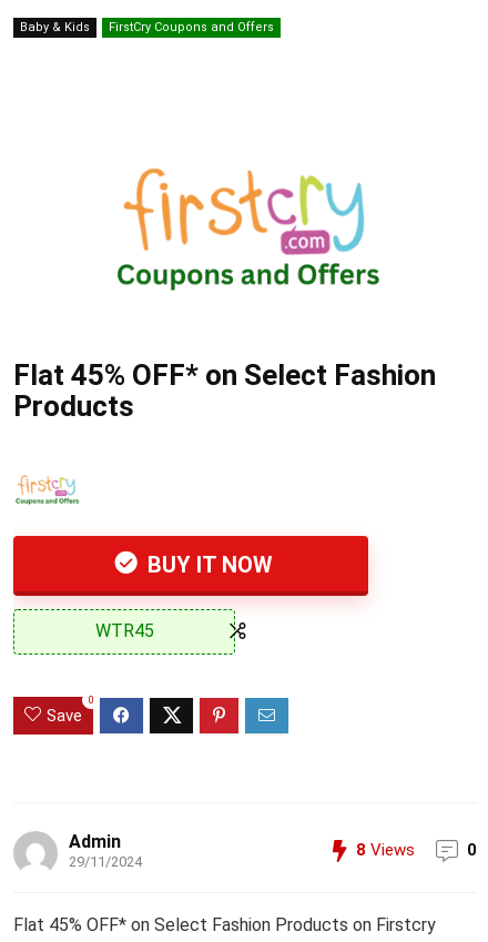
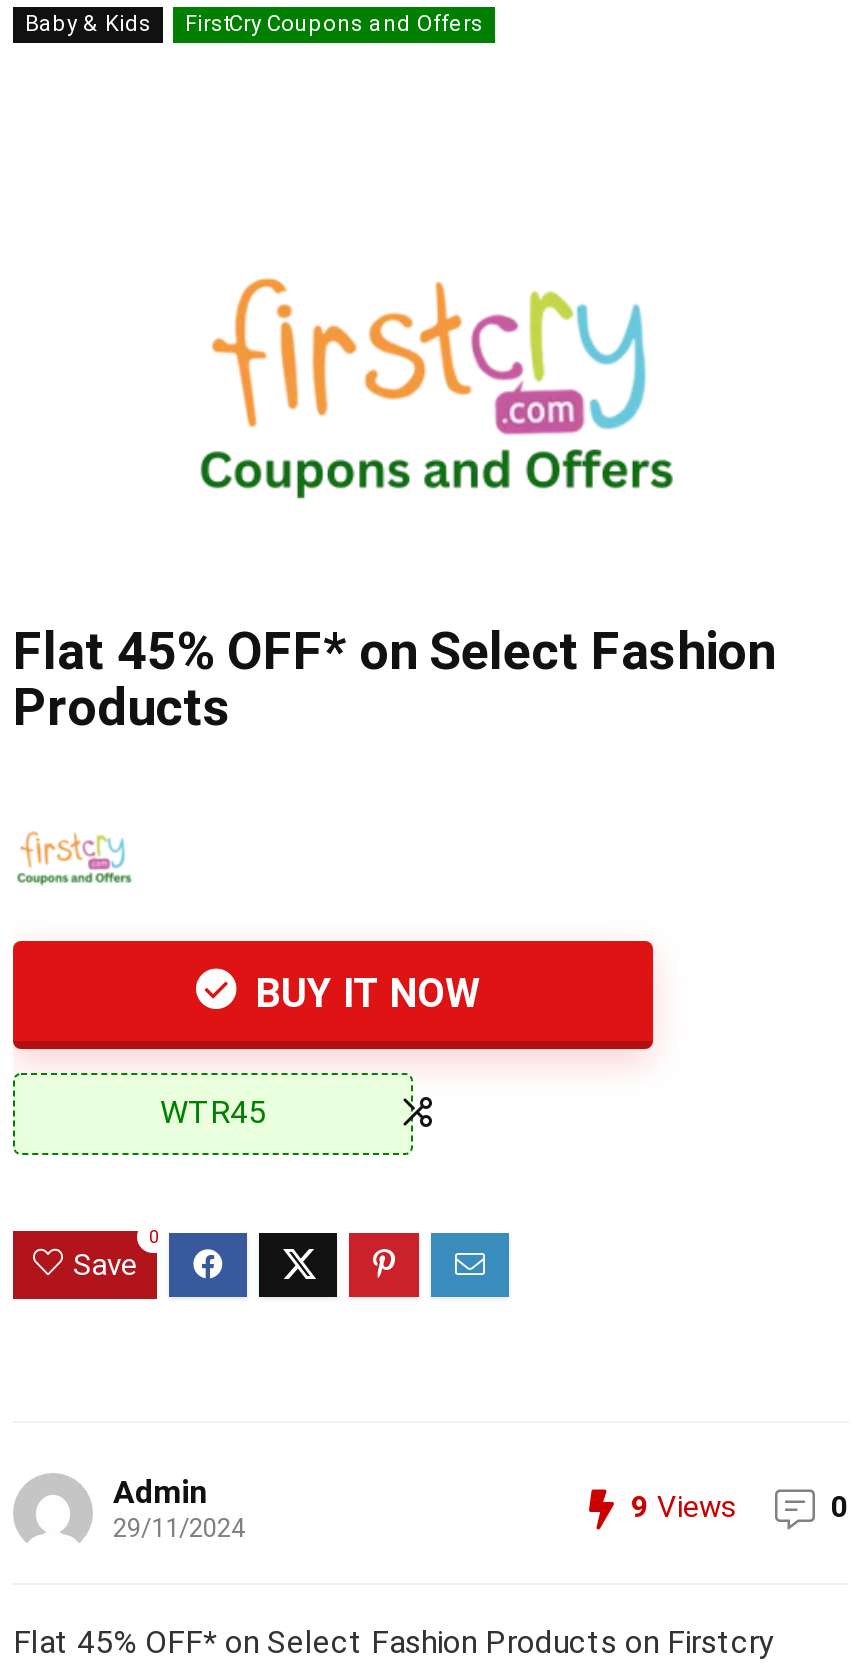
- 8 Views
+ 9 Views
